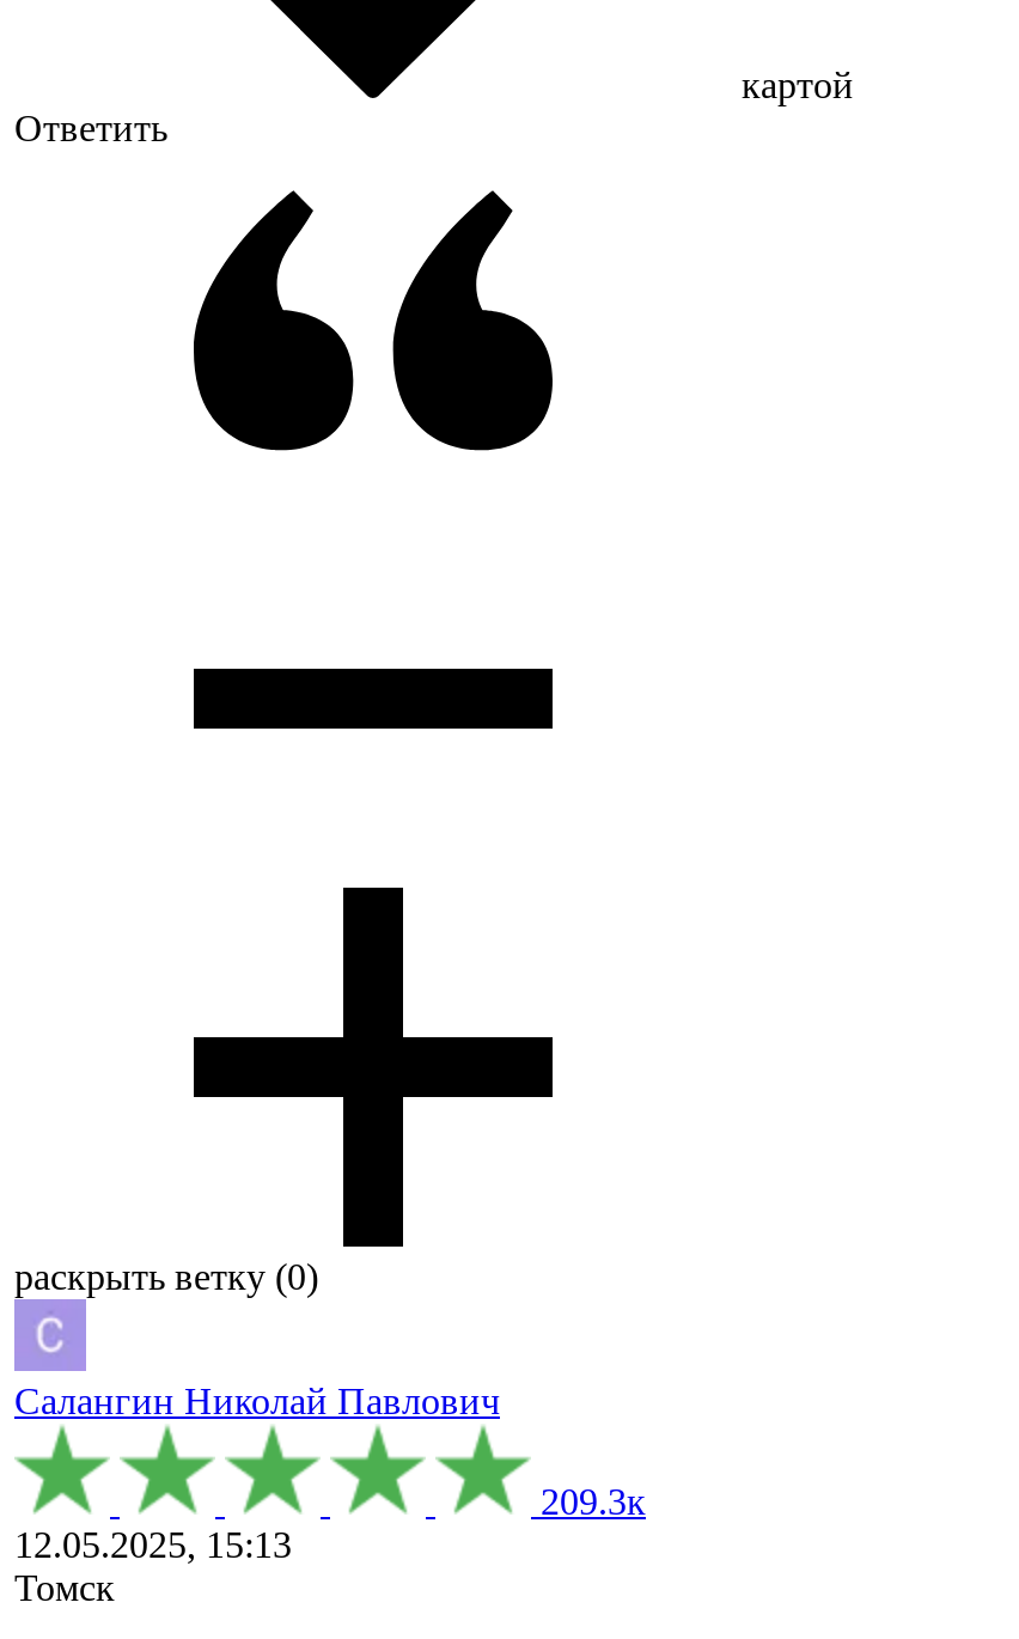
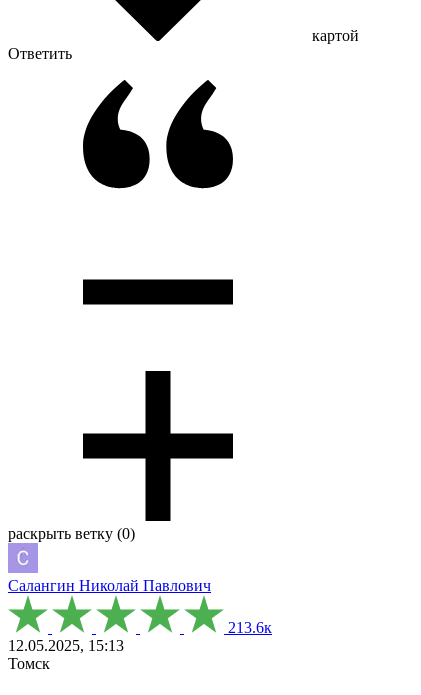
- 209.3к
+ 213.6к
